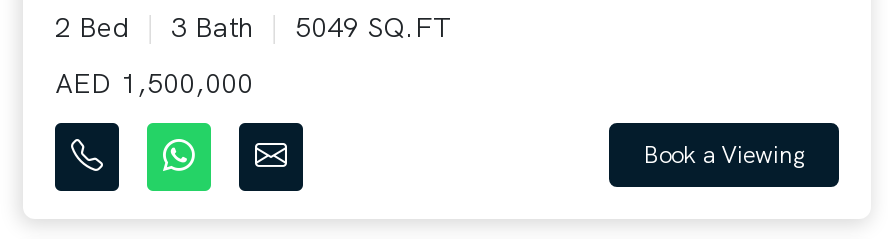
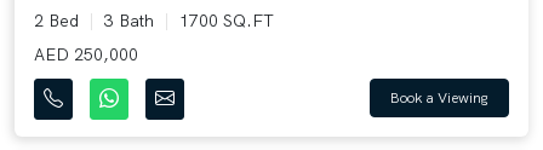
- 2 Bed 3 Bath 5049 SQ.FT
+ 2 Bed 3 Bath 1700 SQ.FT

- AED 1,500,000
+ AED 250,000
